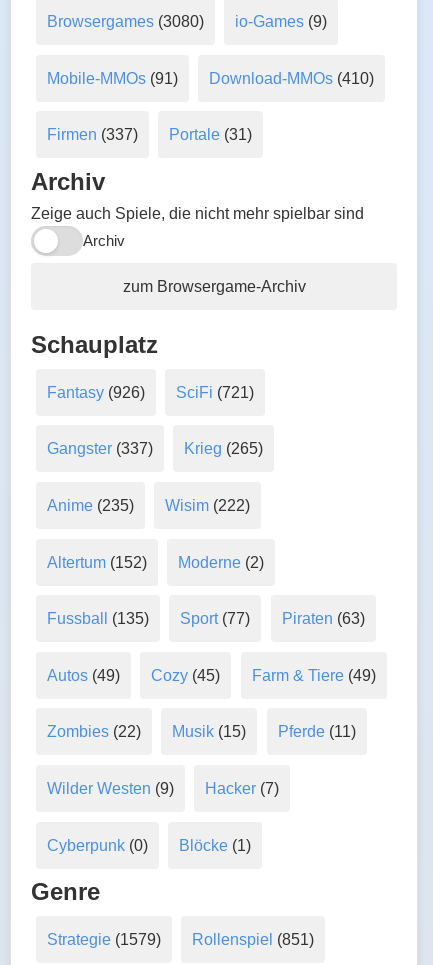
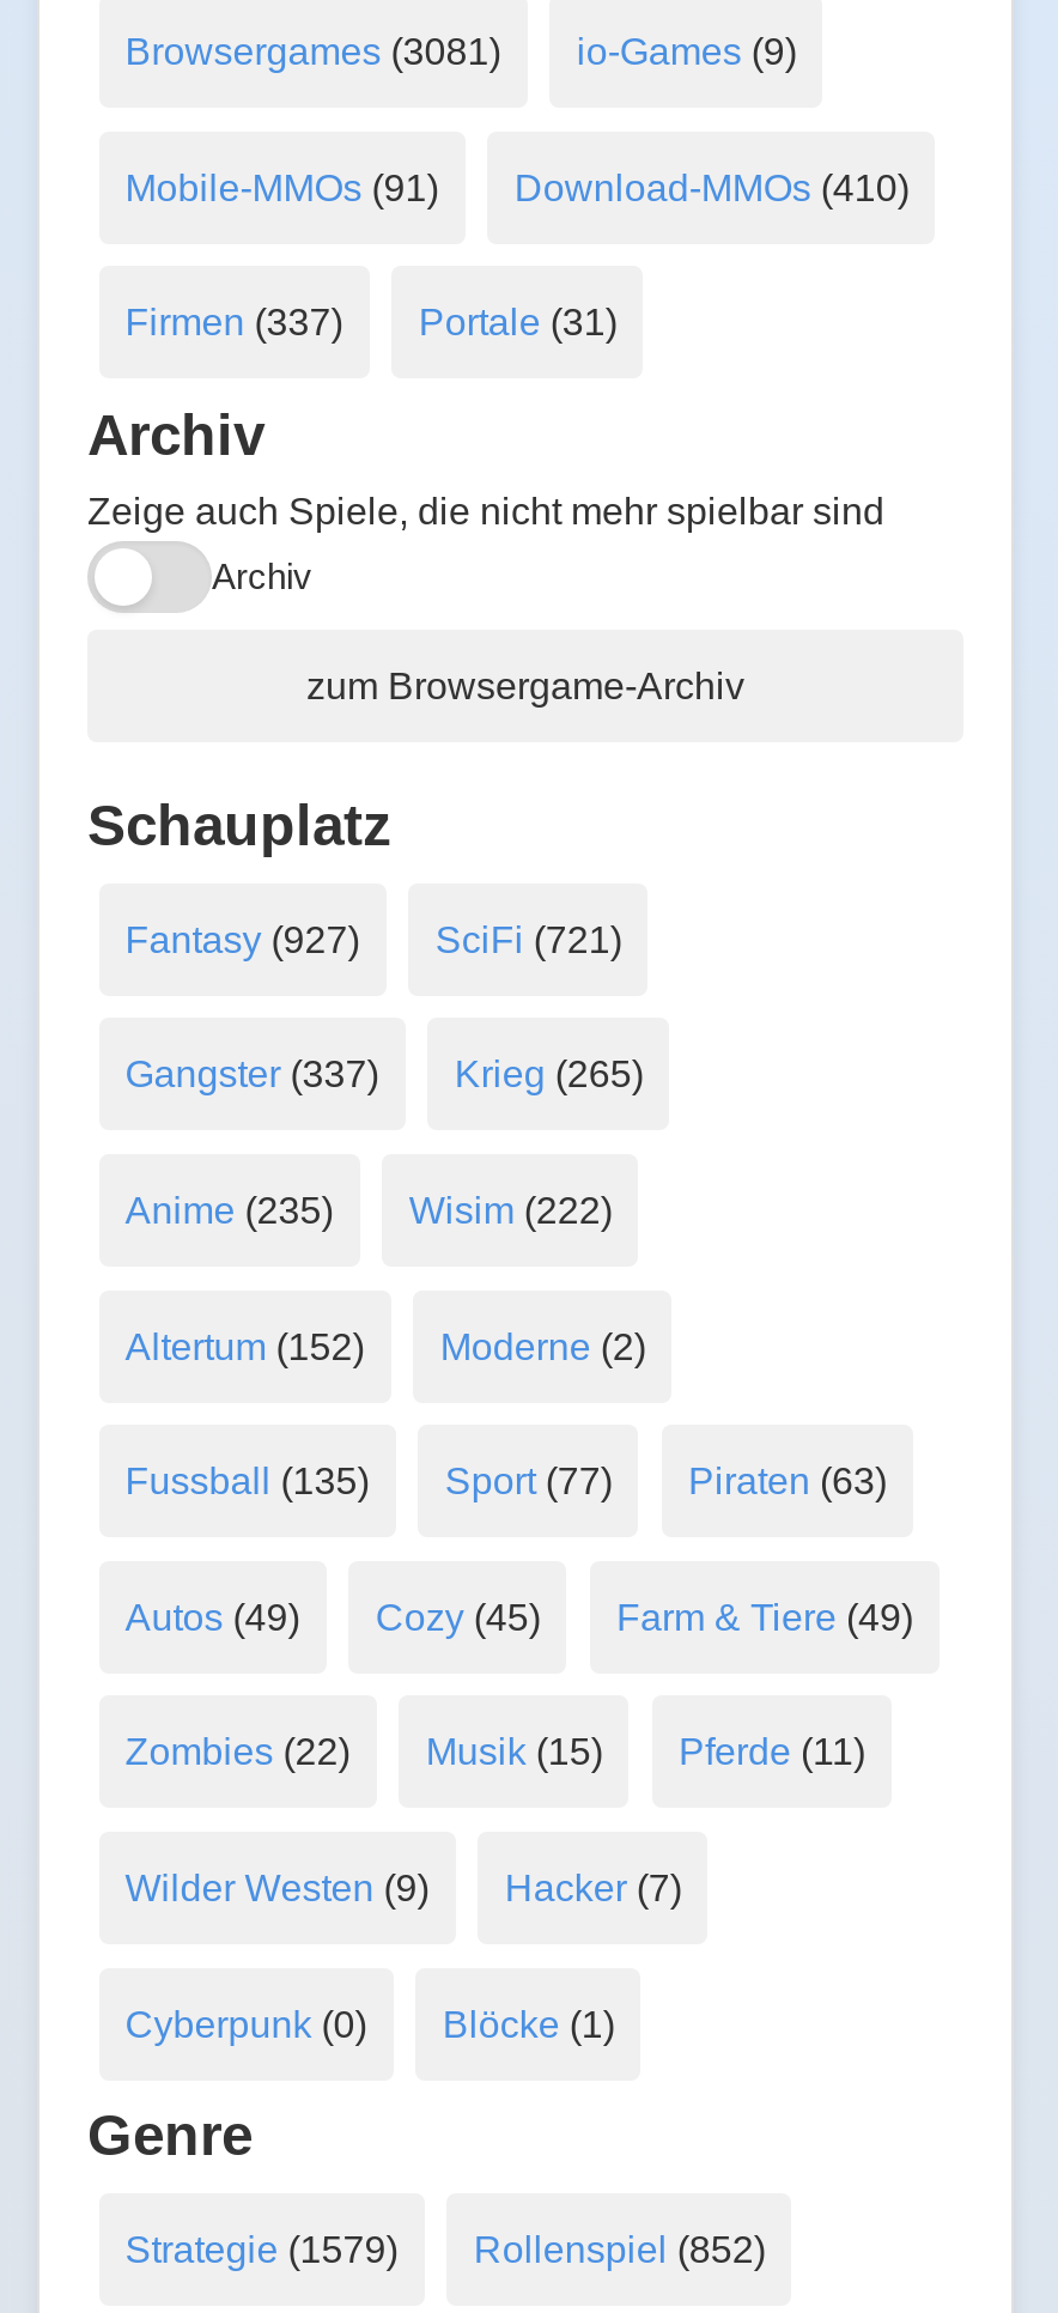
- Browsergames (3080)
+ Browsergames (3081)

- Fantasy (926) SciFi (721)
+ Fantasy (927) SciFi (721)

- Strategie (1579) Rollenspiel (851)
+ Strategie (1579) Rollenspiel (852)
